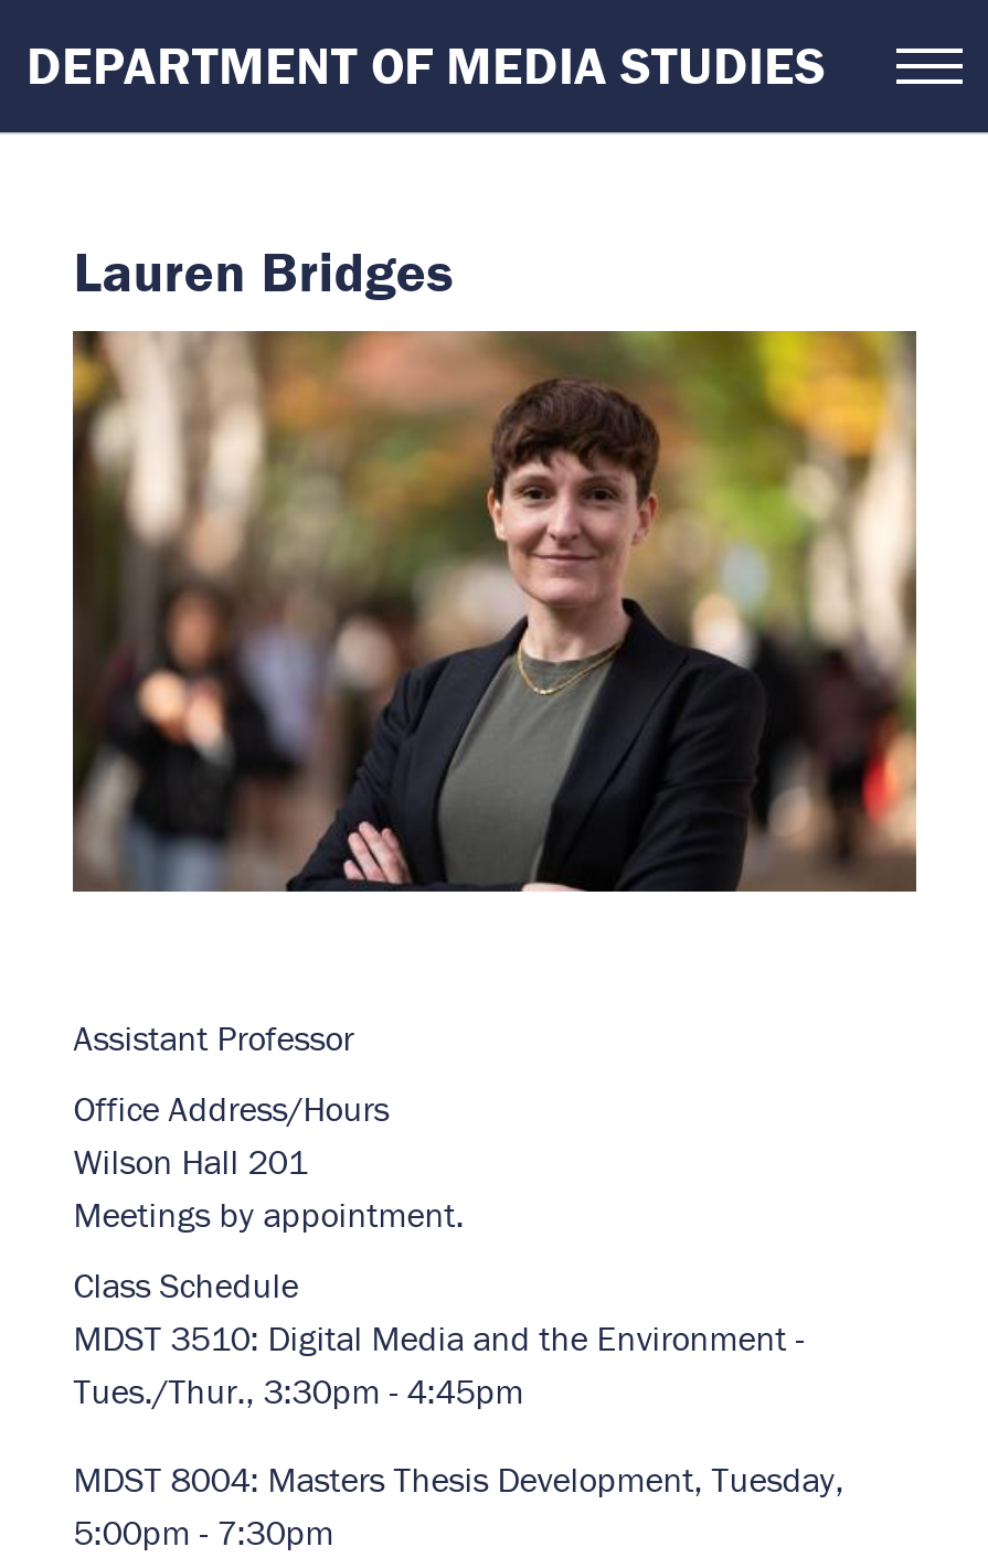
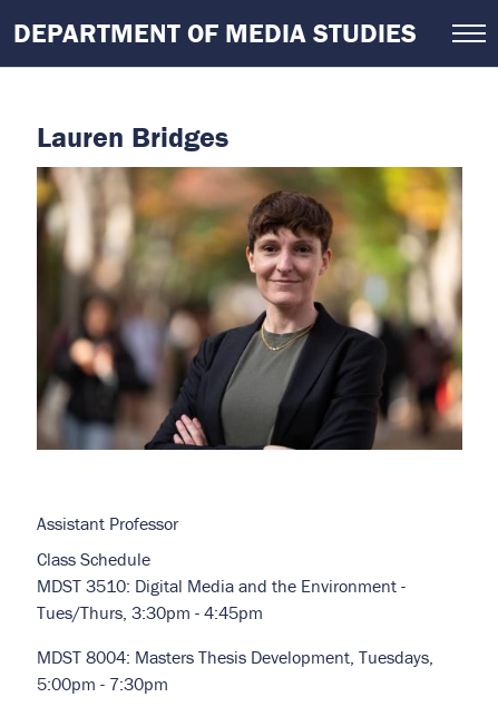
- Office Address/Hours
- Wilson Hall 201
- Meetings by appointment.

- Tues./Thur., 3:30pm - 4:45pm
+ Tues/Thurs, 3:30pm - 4:45pm

- MDST 8004: Masters Thesis Development, Tuesday,
+ MDST 8004: Masters Thesis Development, Tuesdays,
